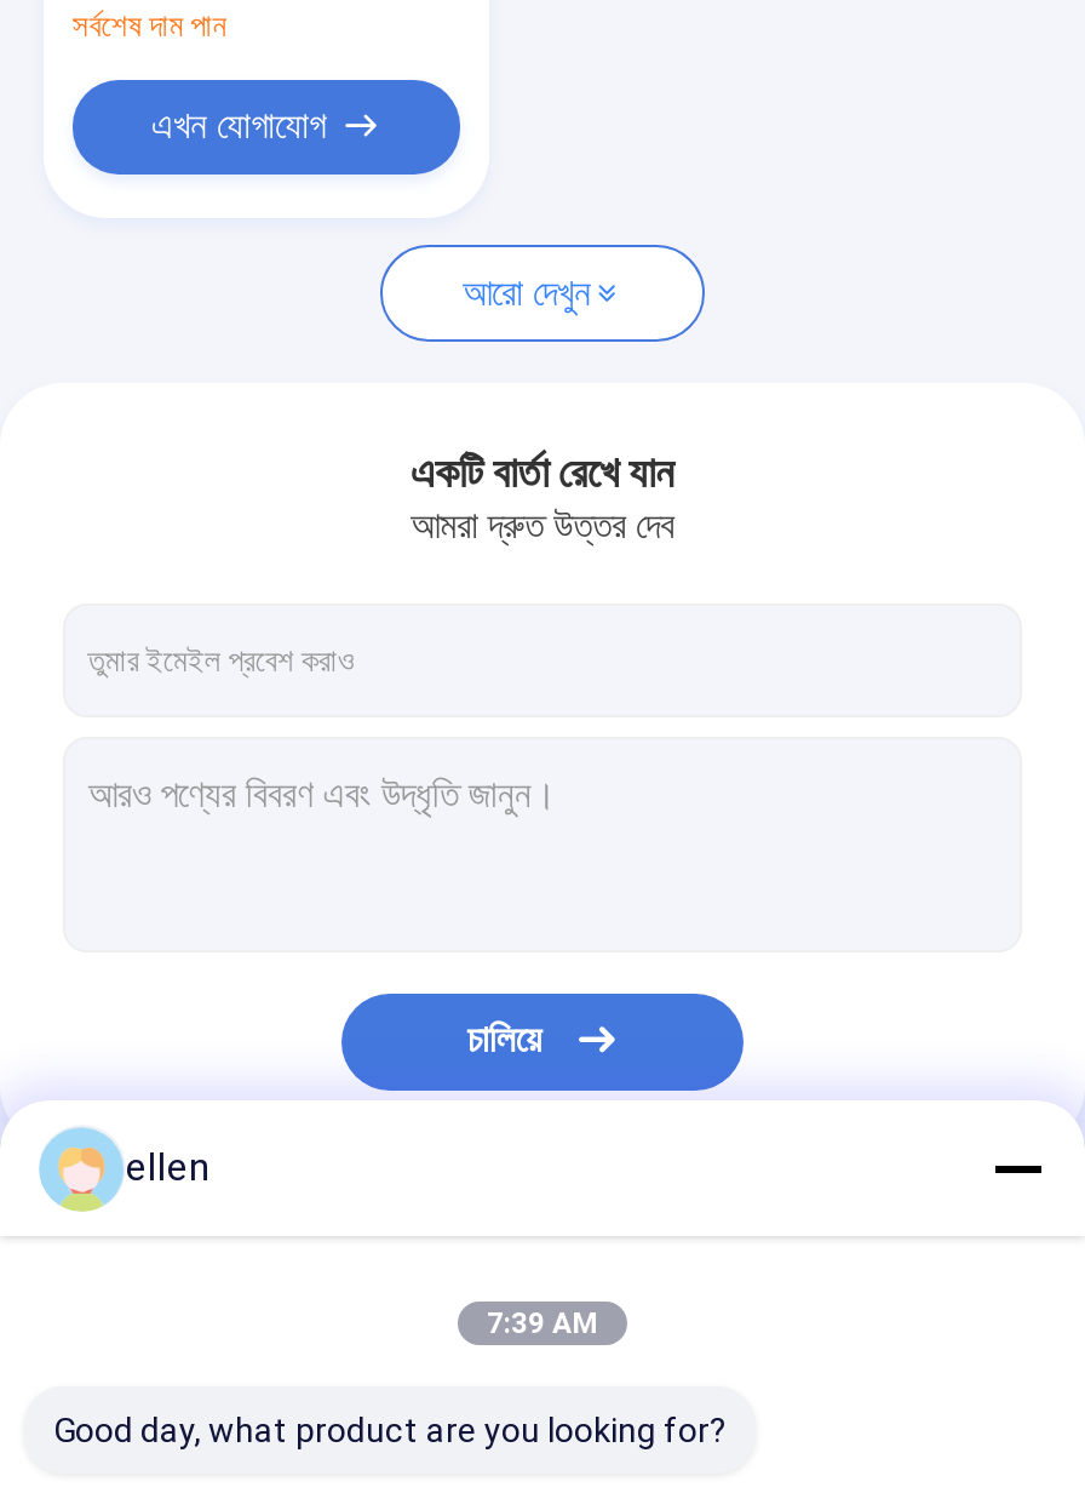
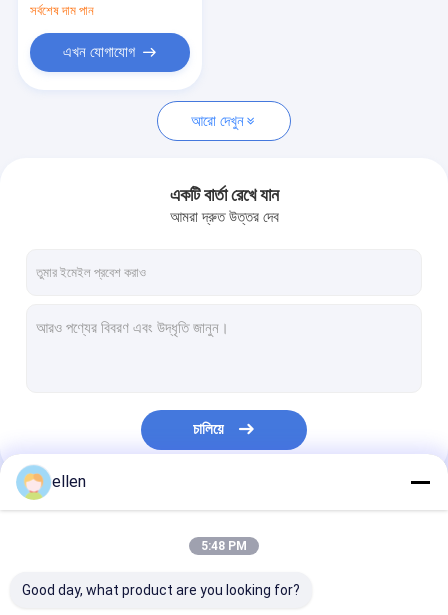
- 7:39 AM
+ 5:48 PM
